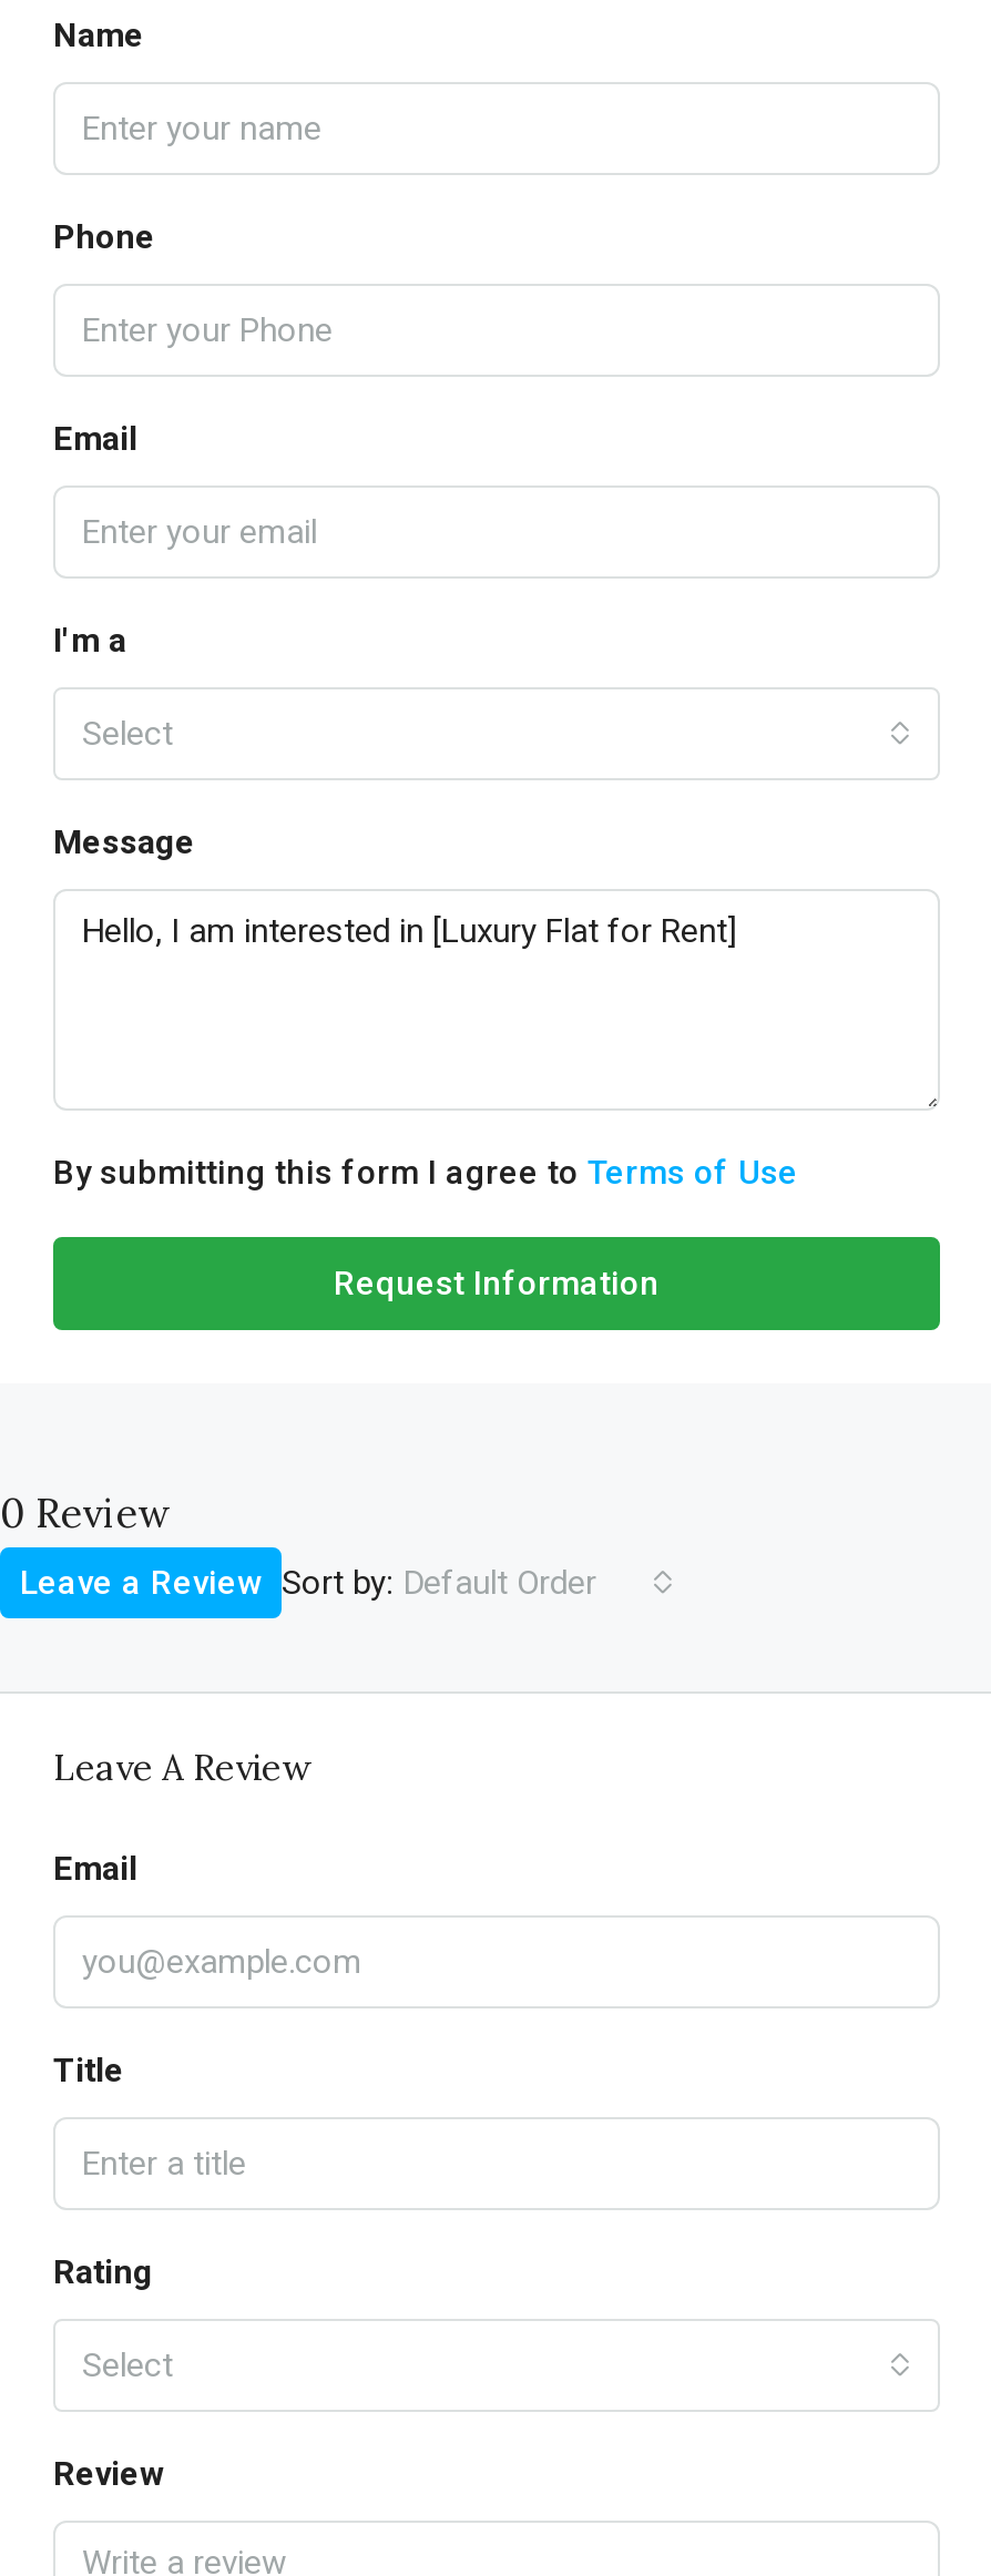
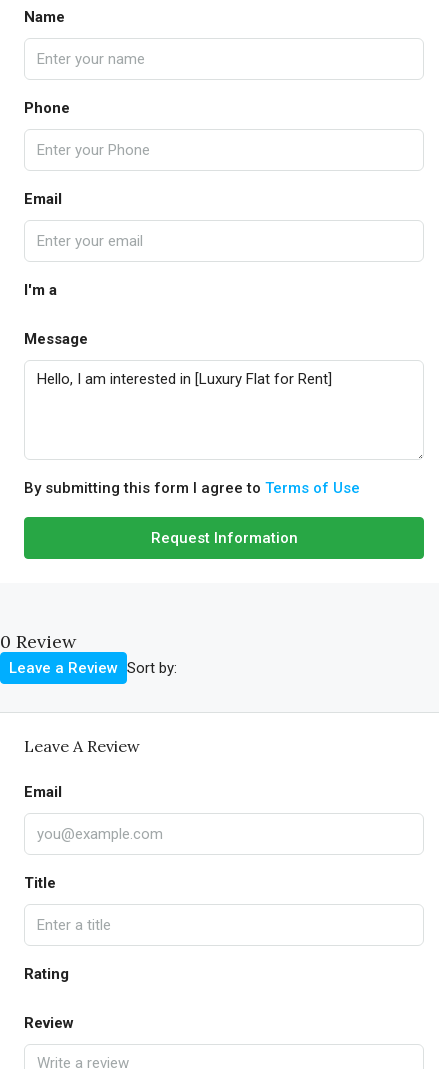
- Select

- Sort by: Default Order
+ Sort by:

- Select
